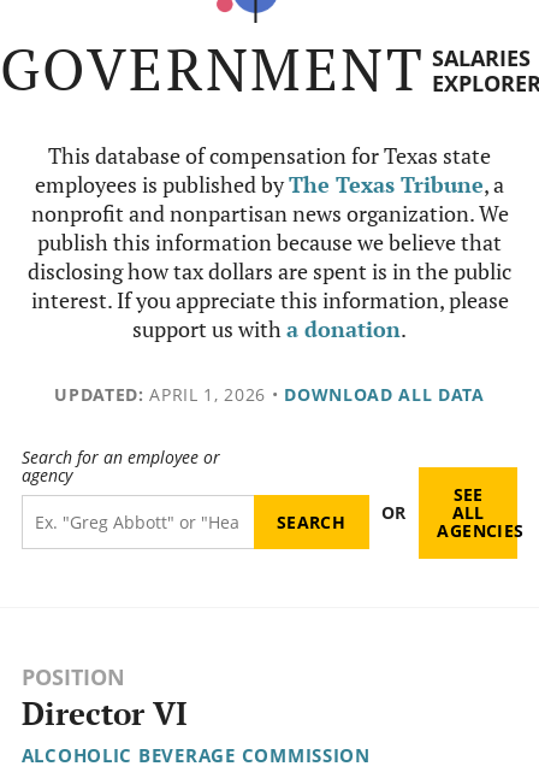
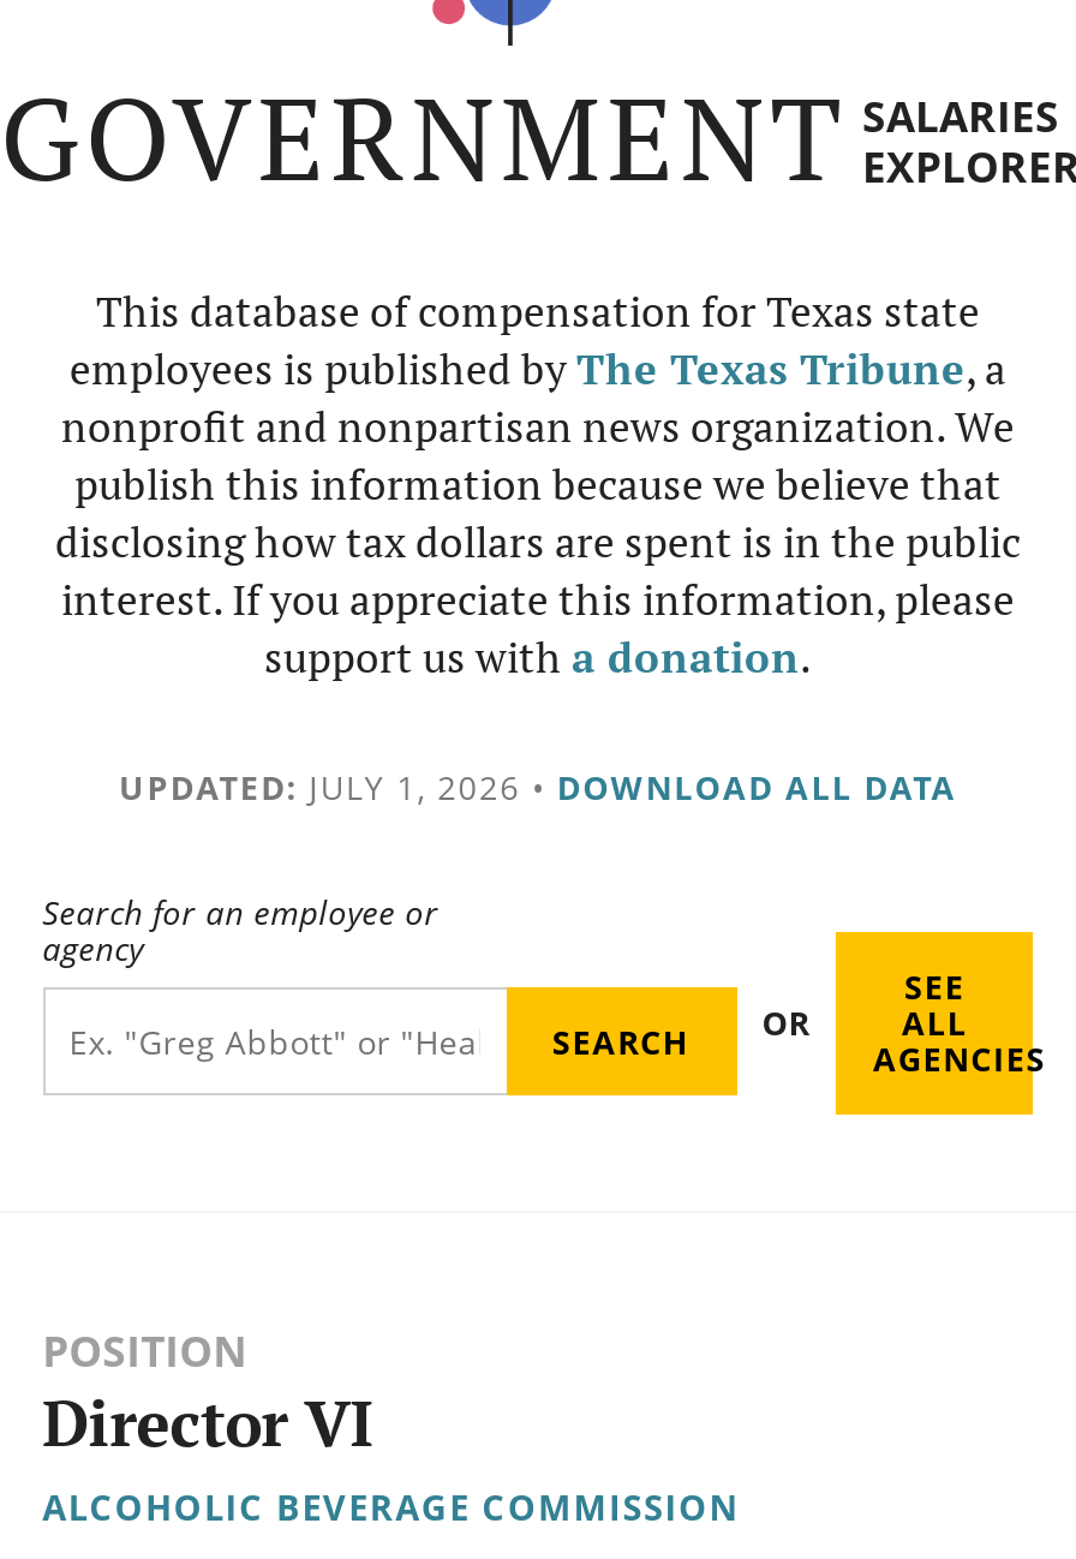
- UPDATED: APRIL 1, 2026 • DOWNLOAD ALL DATA
+ UPDATED: JULY 1, 2026 • DOWNLOAD ALL DATA
